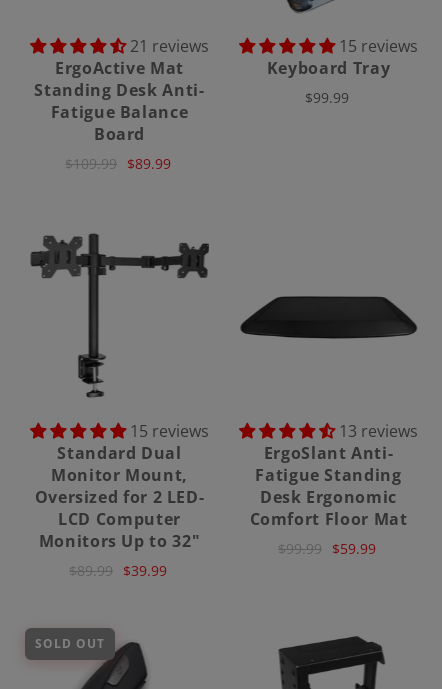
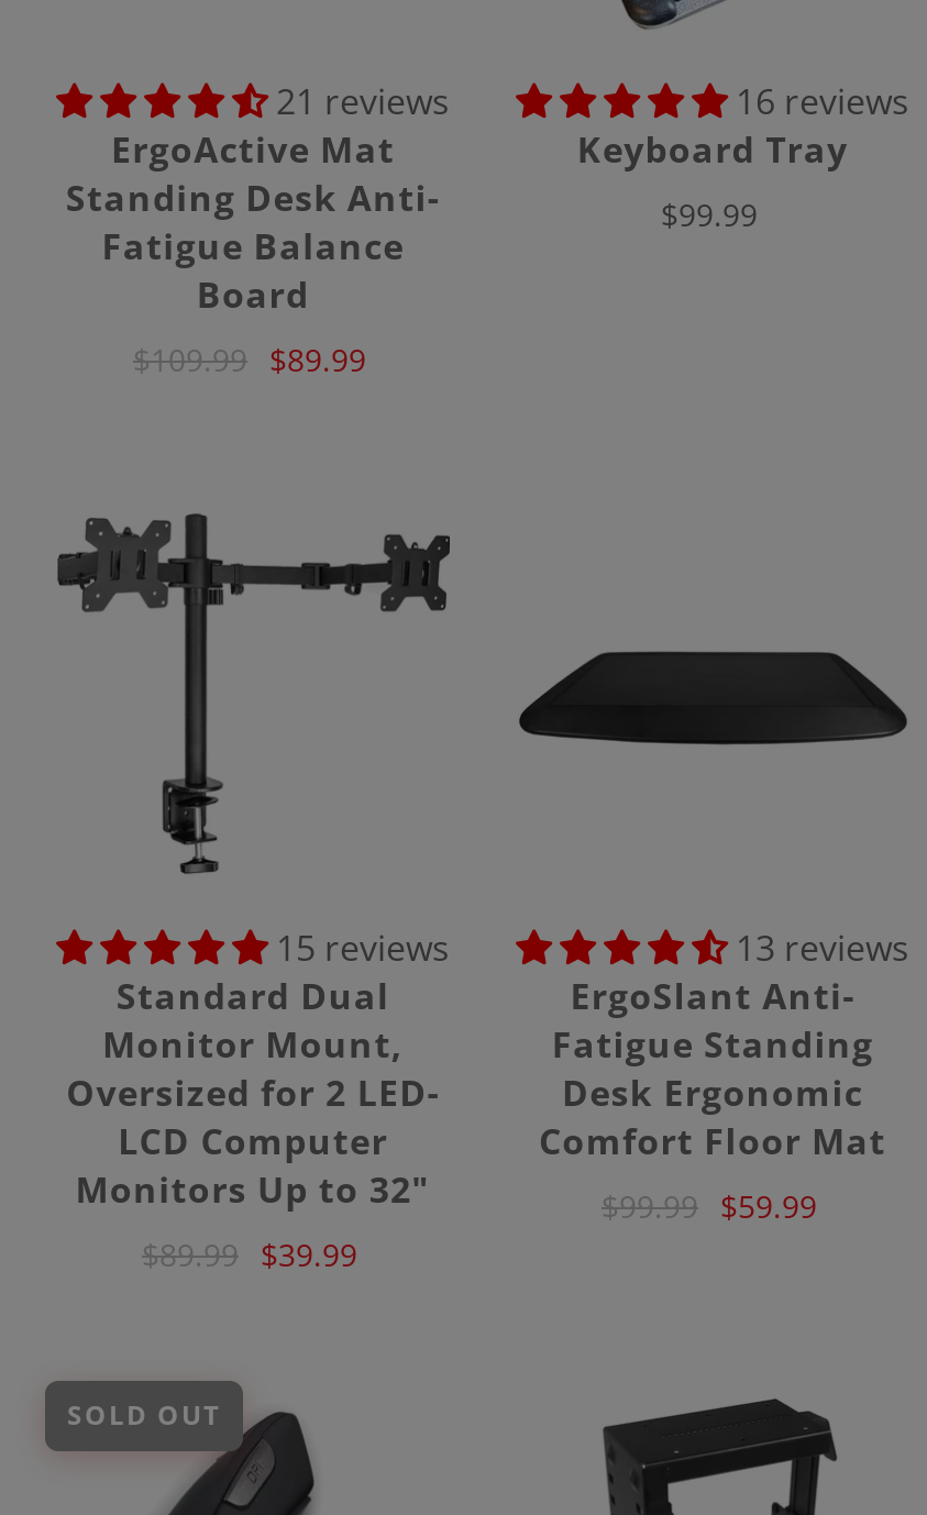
- 15 reviews
+ 16 reviews
